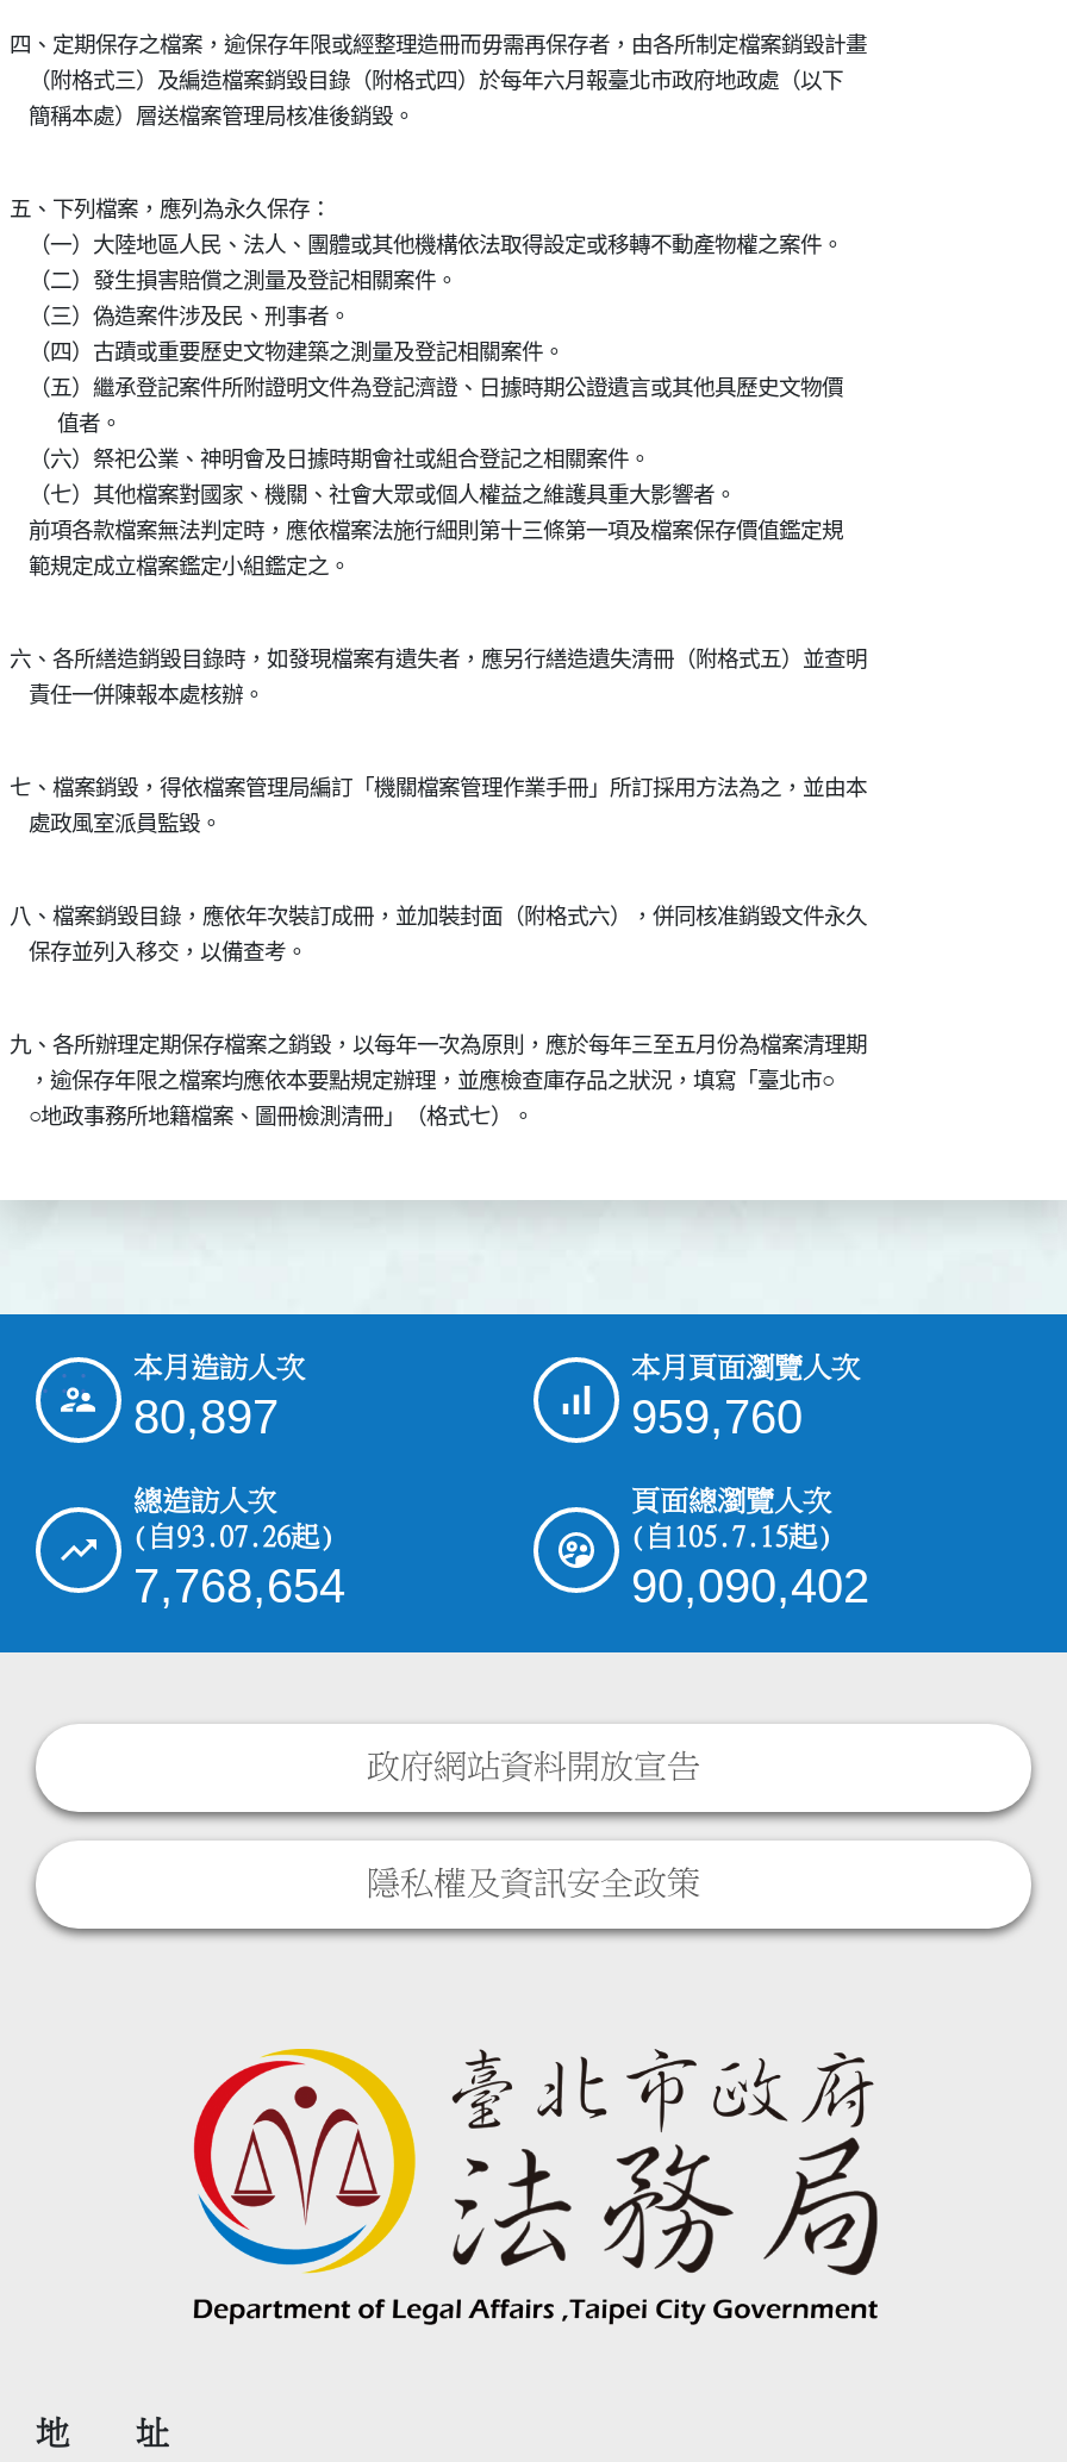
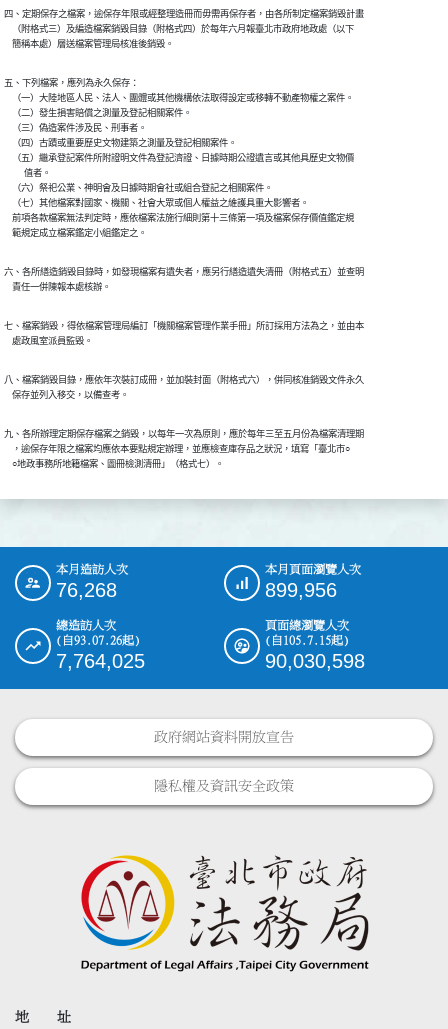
- 80,897
+ 76,268

- 959,760
+ 899,956

- 7,768,654
+ 7,764,025

- 90,090,402
+ 90,030,598
